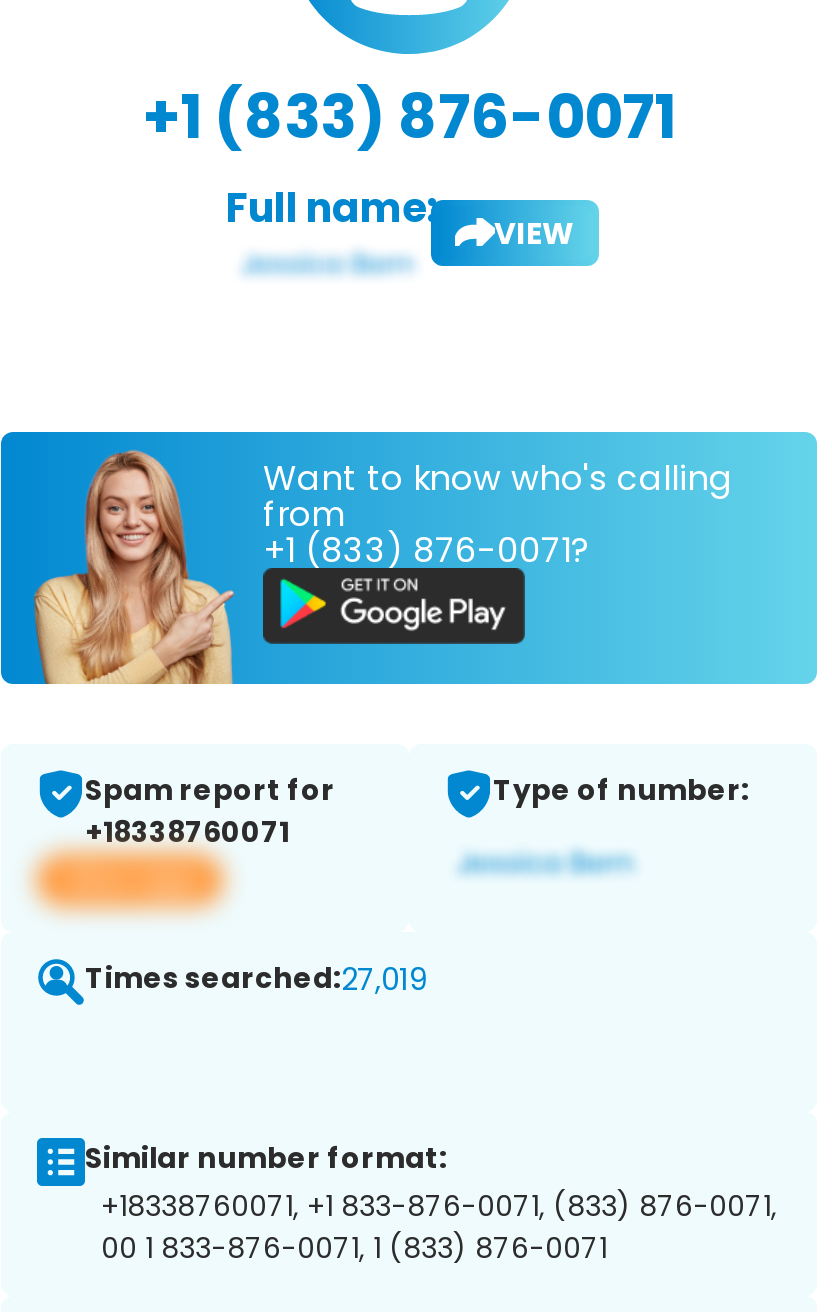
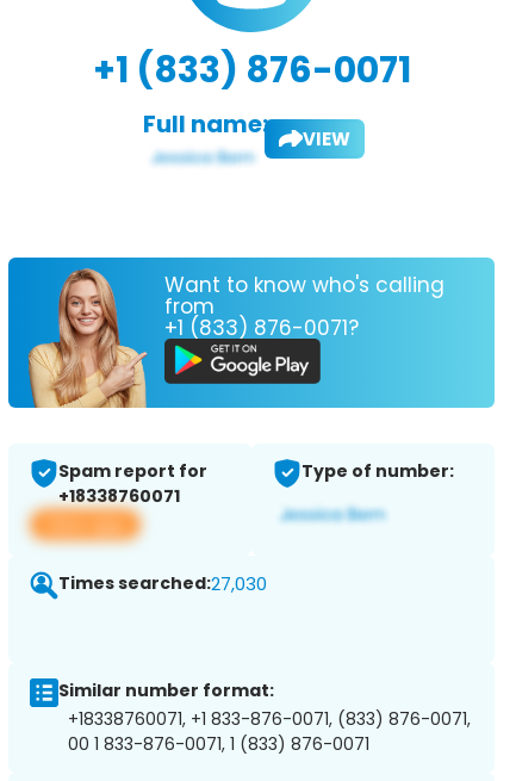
- Times searched:27,019
+ Times searched:27,030
